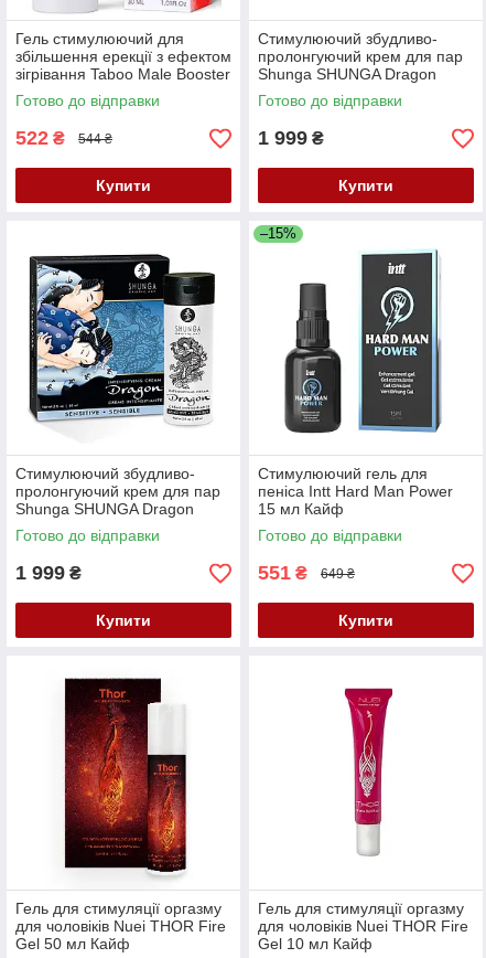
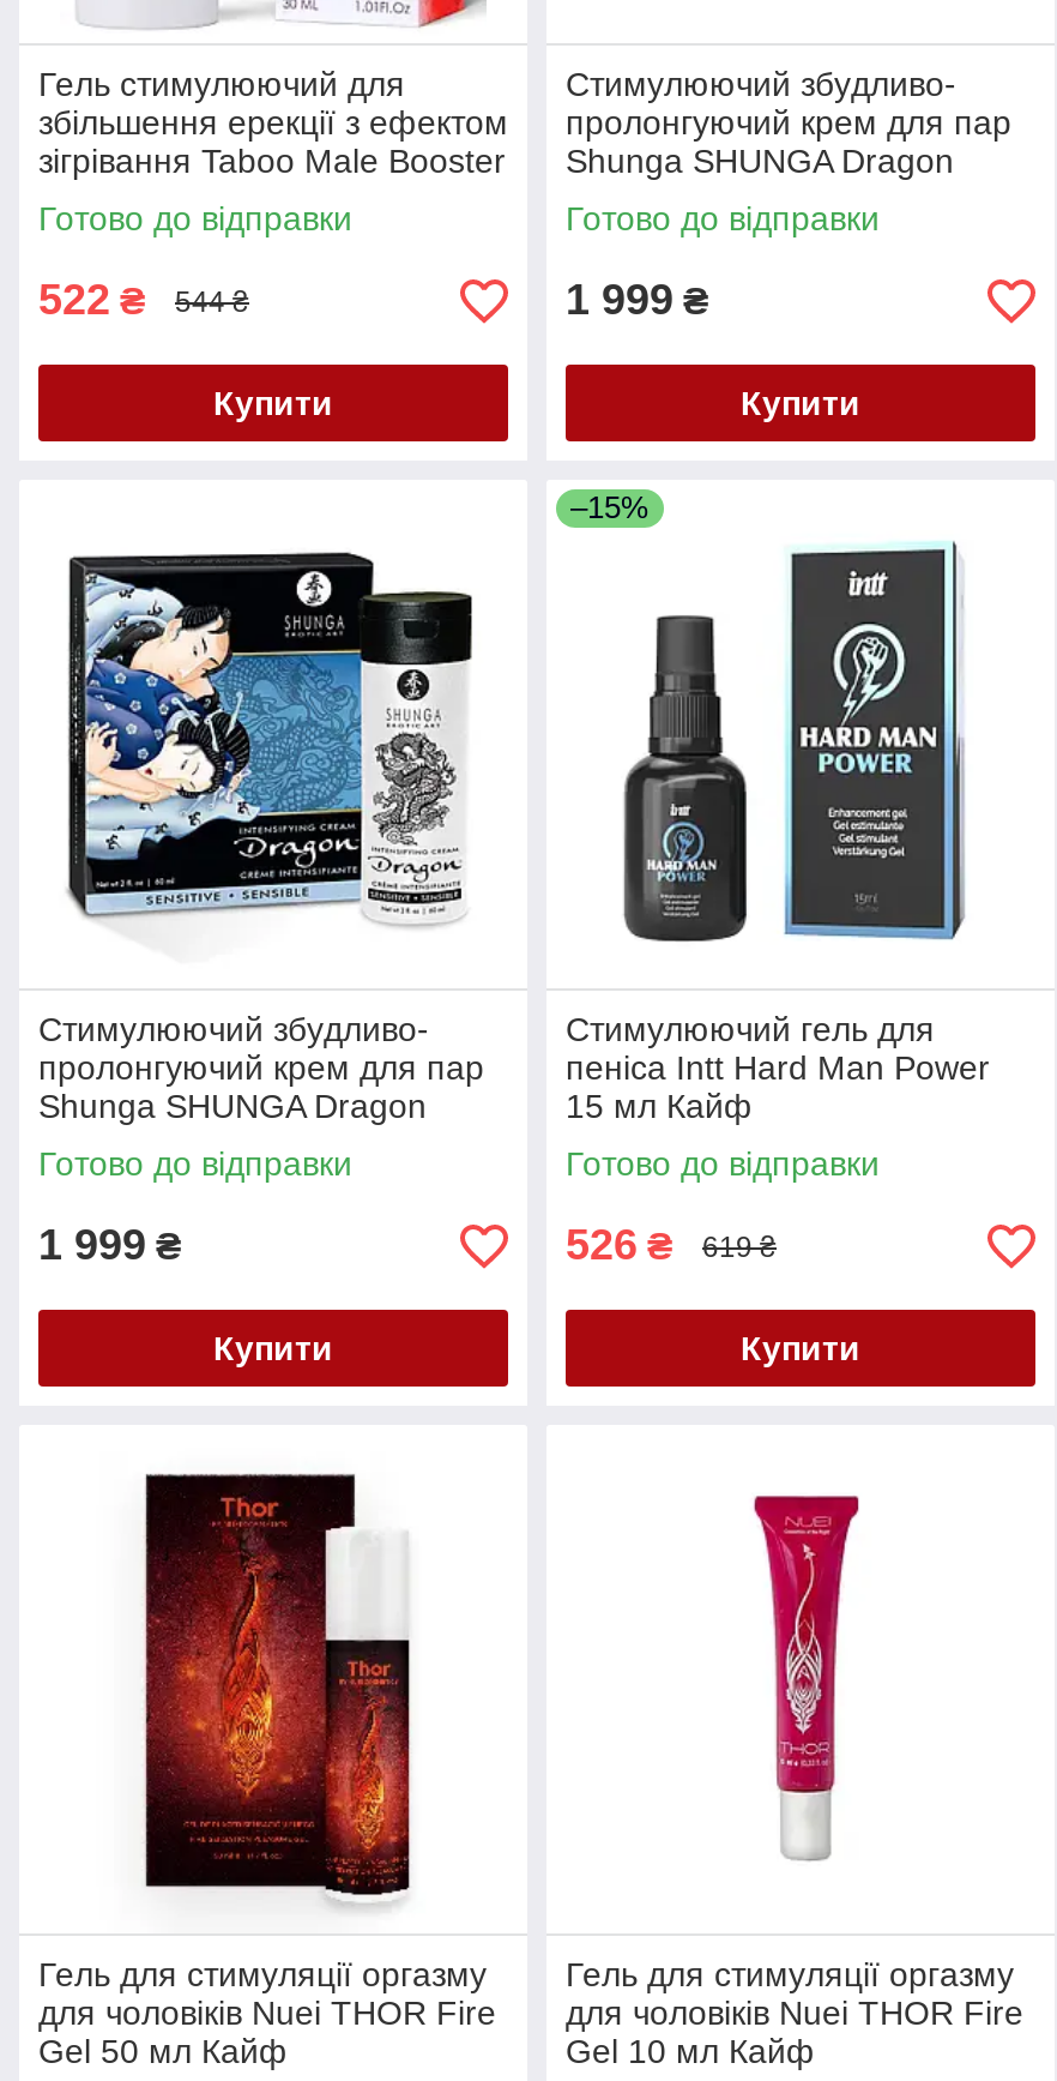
- 551 ₴
+ 526 ₴

- 649 ₴
+ 619 ₴
